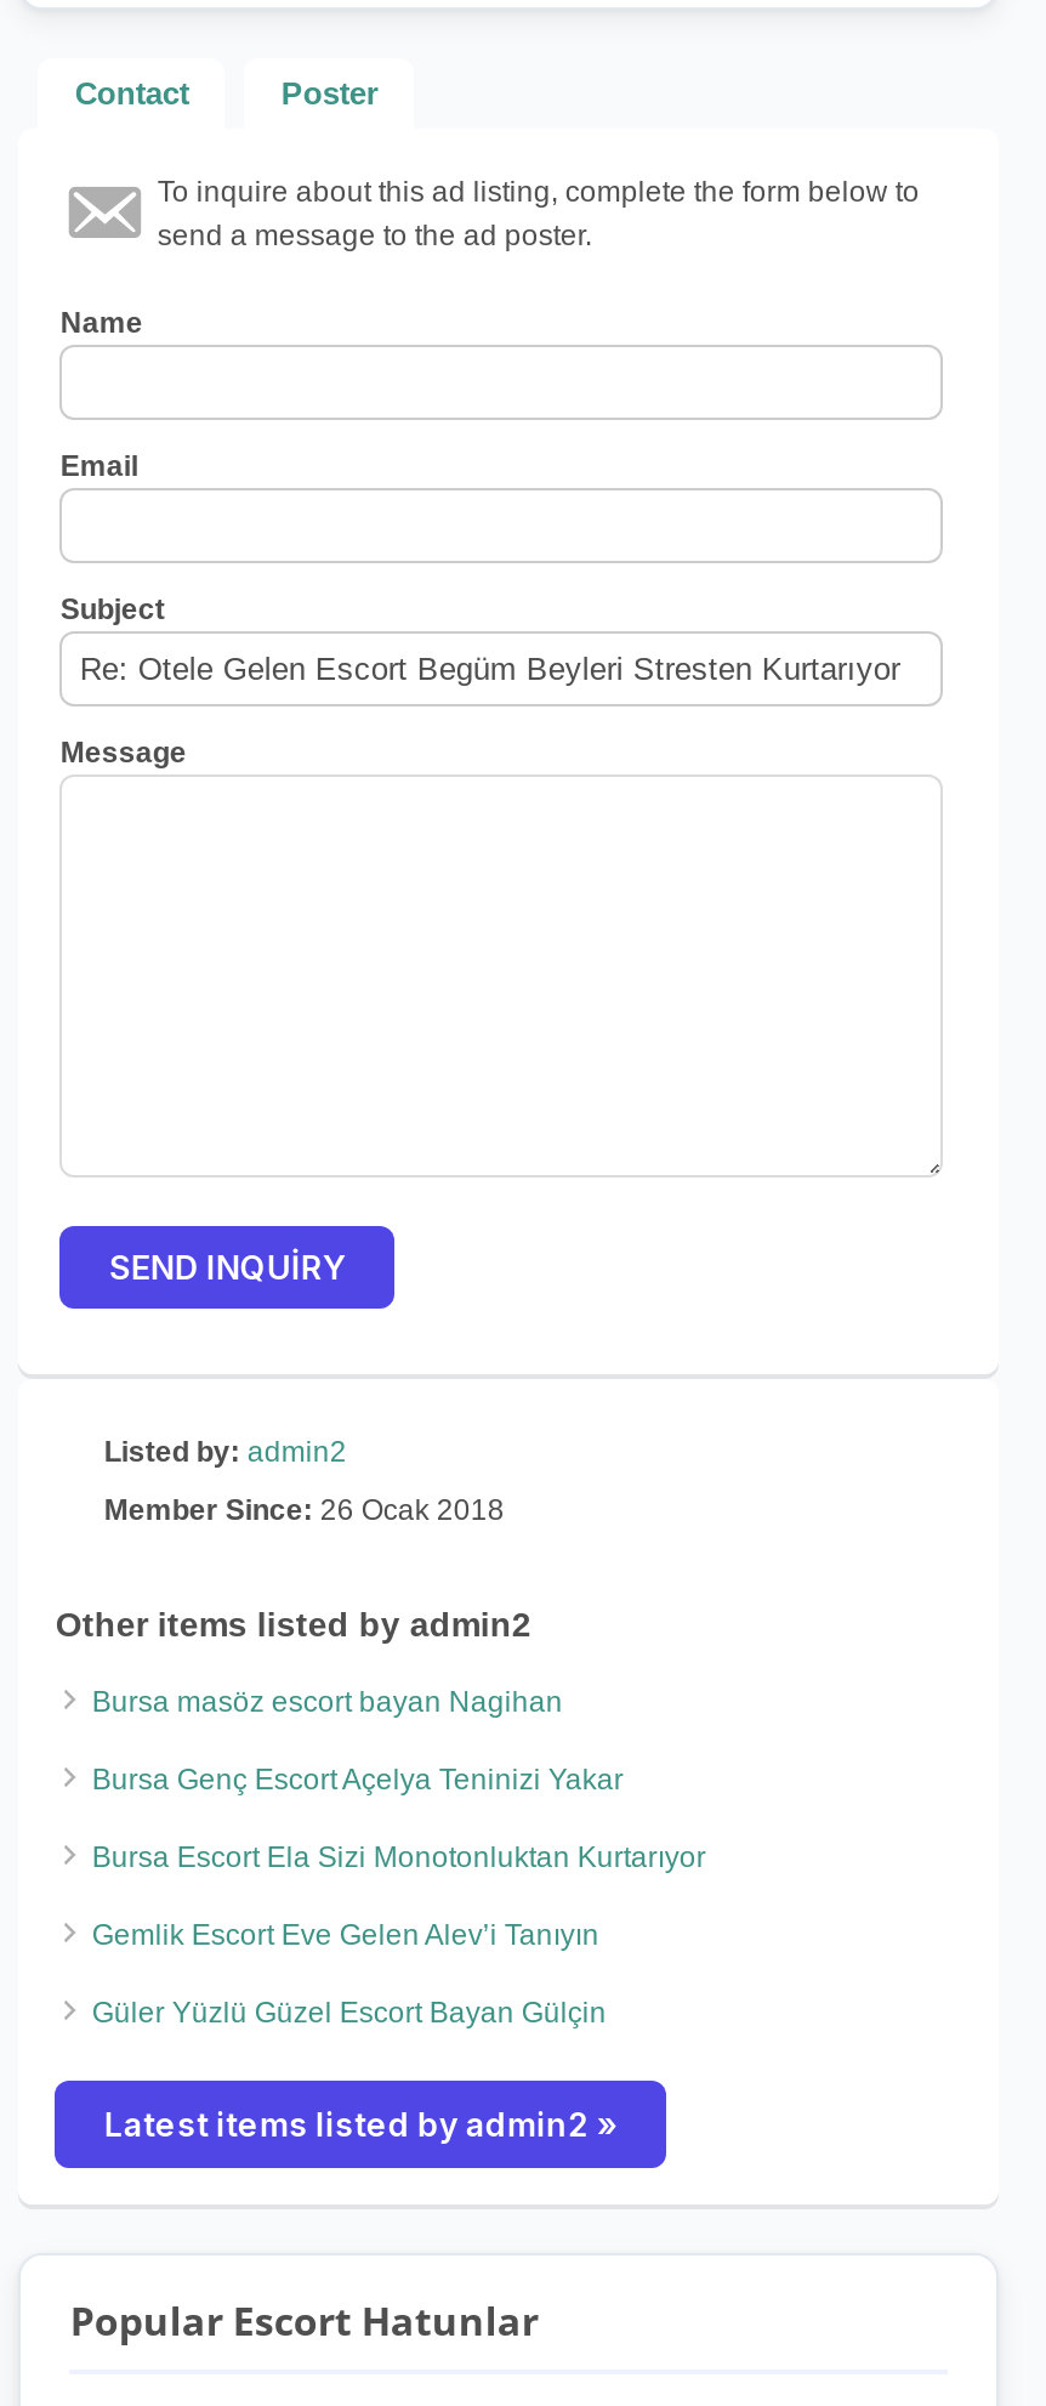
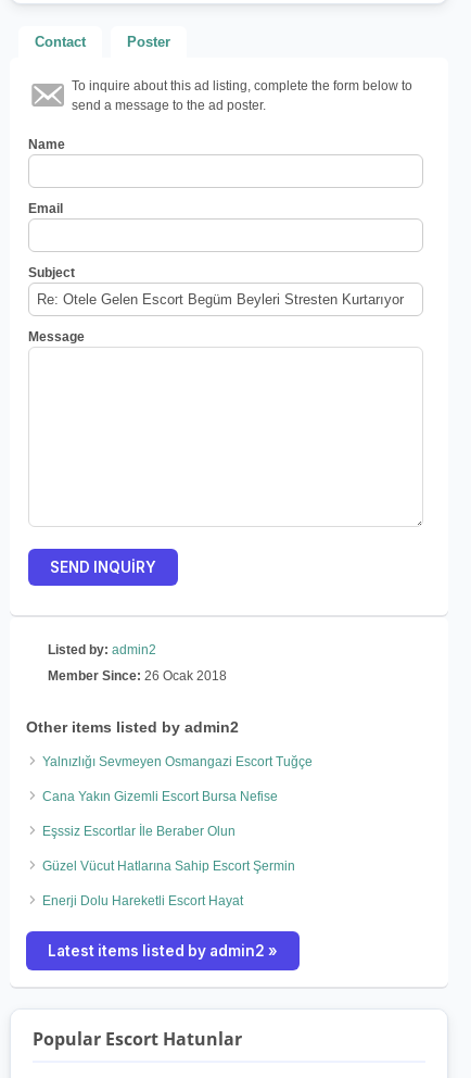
- Bursa masöz escort bayan Nagihan
+ Yalnızlığı Sevmeyen Osmangazi Escort Tuğçe

- Bursa Genç Escort Açelya Teninizi Yakar
+ Cana Yakın Gizemli Escort Bursa Nefise

- Bursa Escort Ela Sizi Monotonluktan Kurtarıyor
+ Eşssiz Escortlar İle Beraber Olun

- Gemlik Escort Eve Gelen Alev’i Tanıyın
+ Güzel Vücut Hatlarına Sahip Escort Şermin

- Güler Yüzlü Güzel Escort Bayan Gülçin
+ Enerji Dolu Hareketli Escort Hayat
